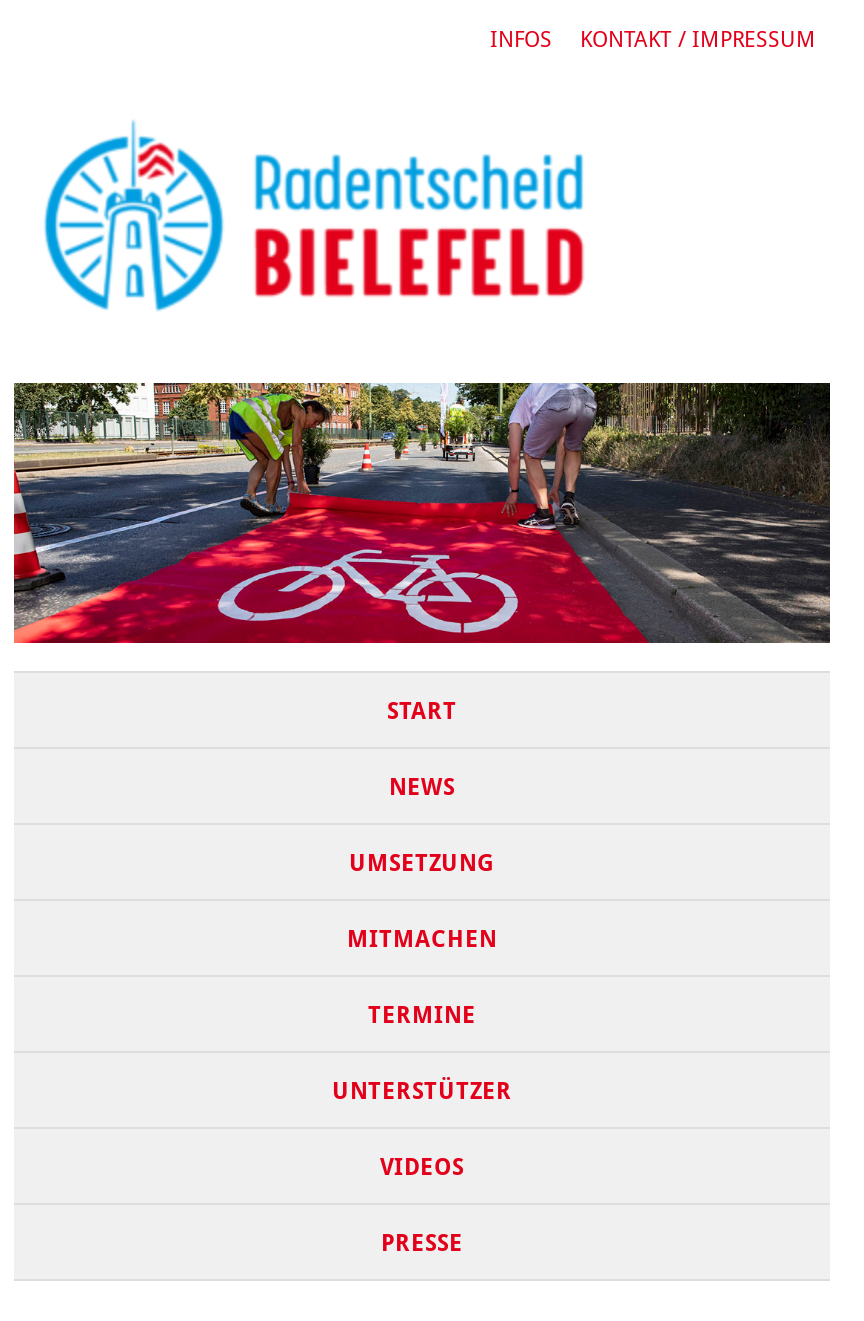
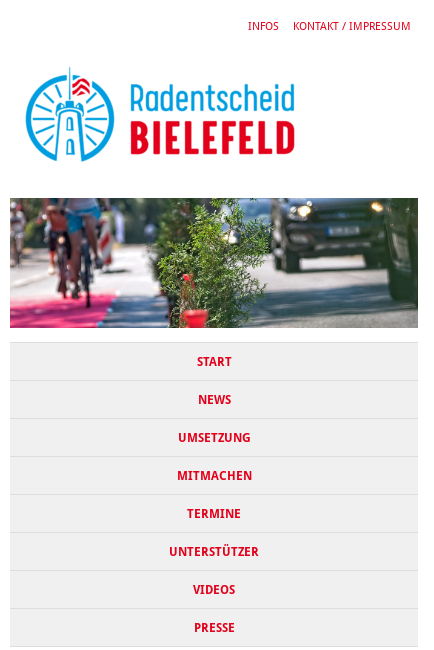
- [image]
+ [image]
